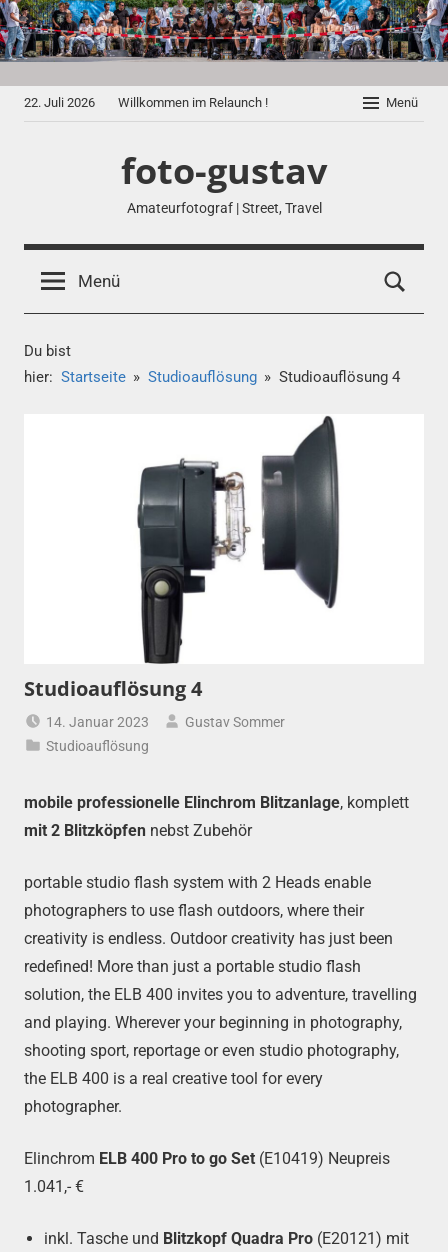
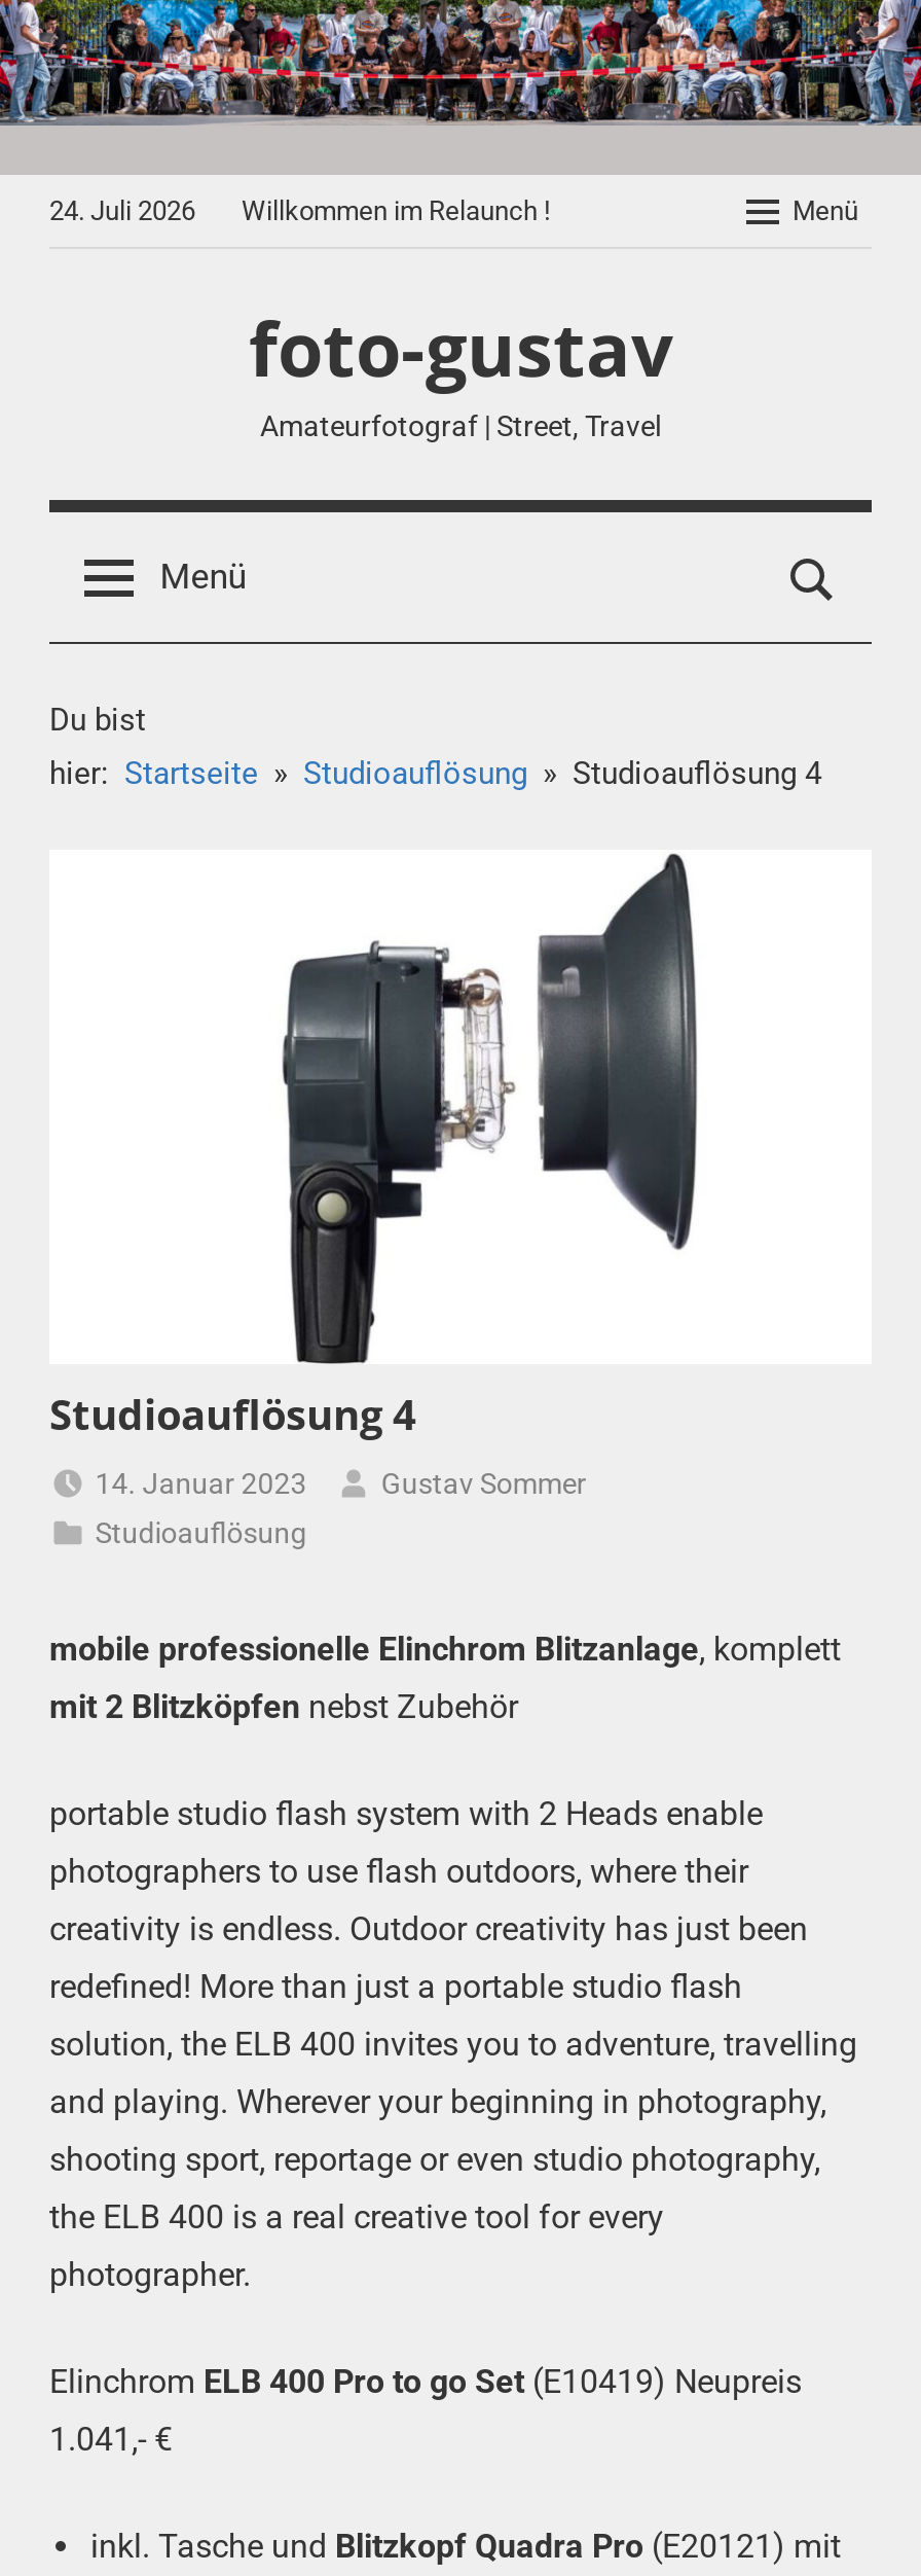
- 22. Juli 2026 Willkommen im Relaunch !
+ 24. Juli 2026 Willkommen im Relaunch !
